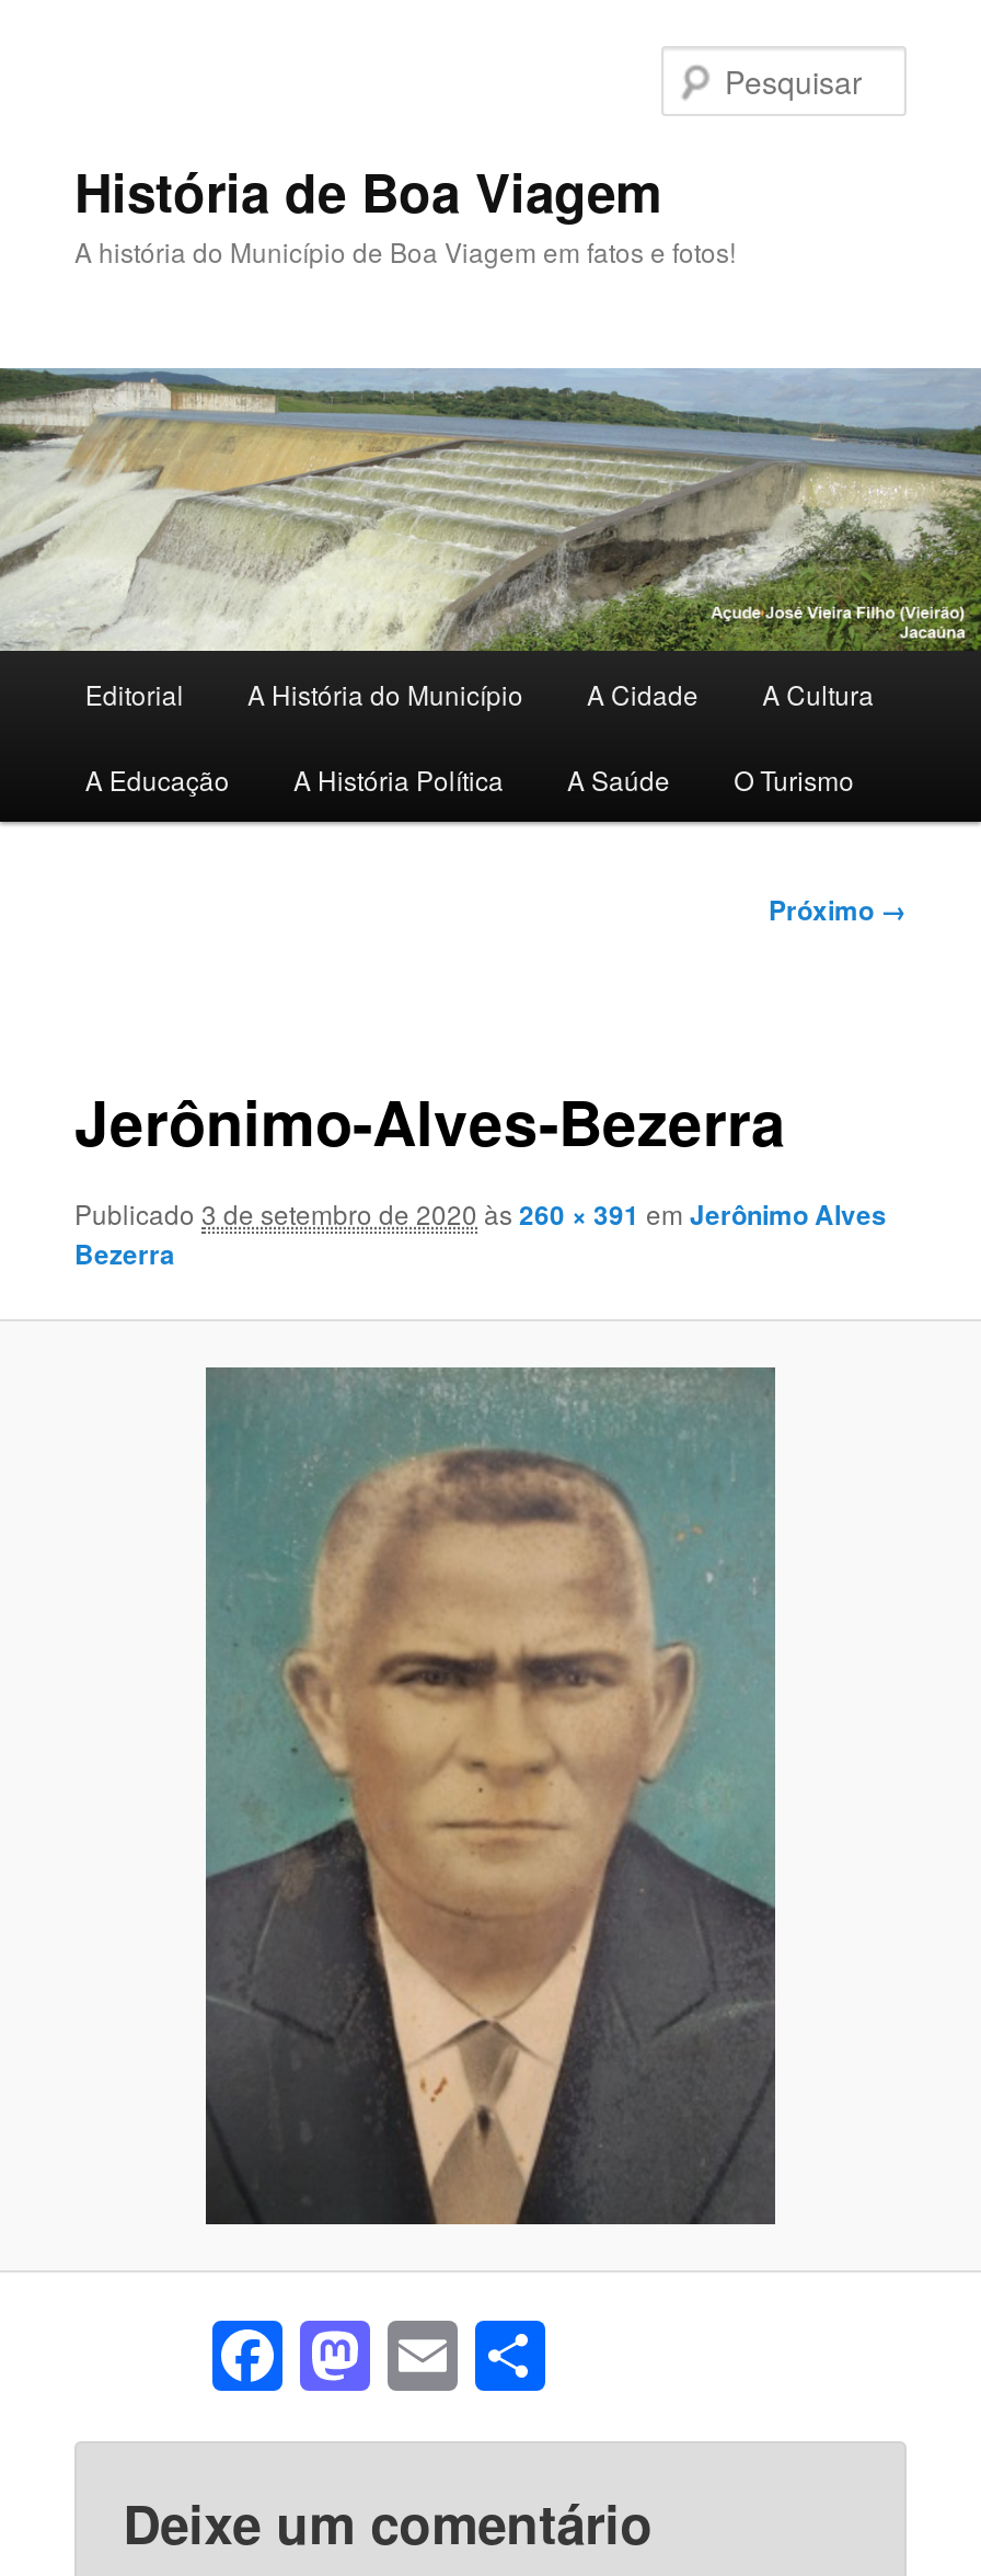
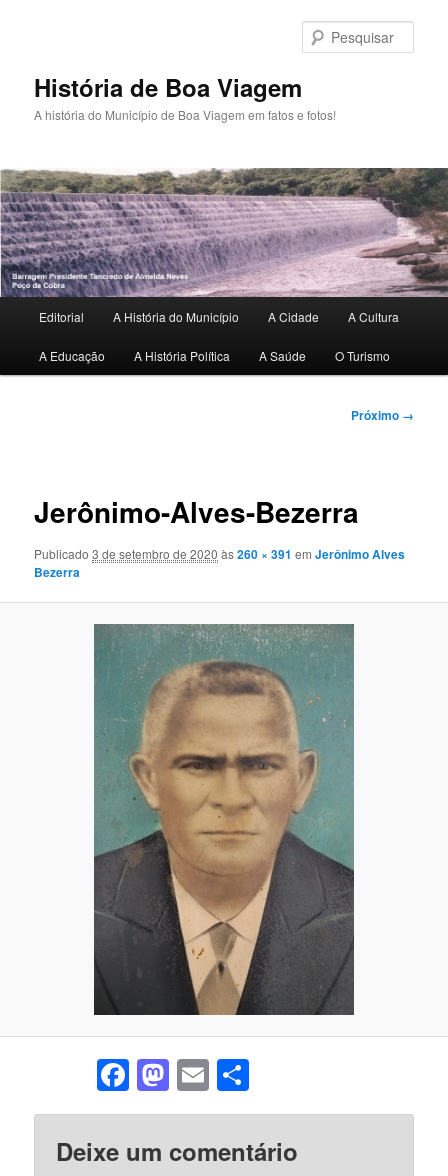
- [image]
+ [image]
